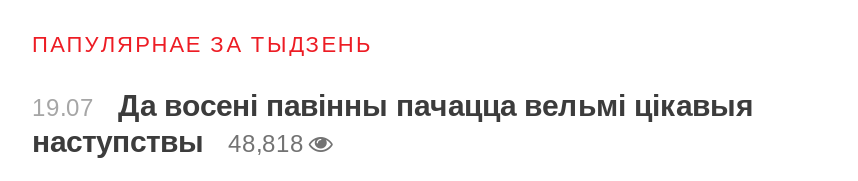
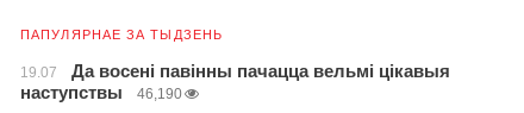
- наступствы 48,818
+ наступствы 46,190
